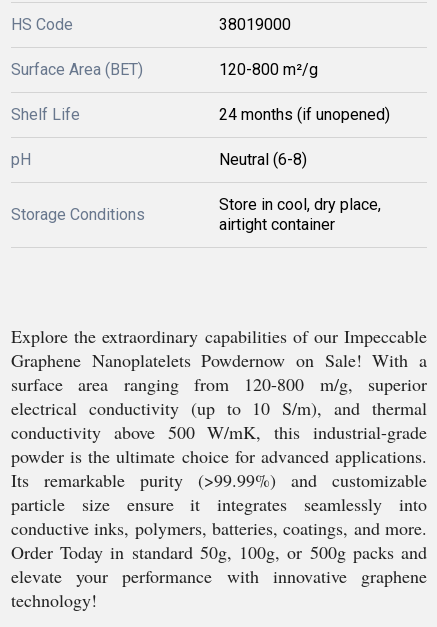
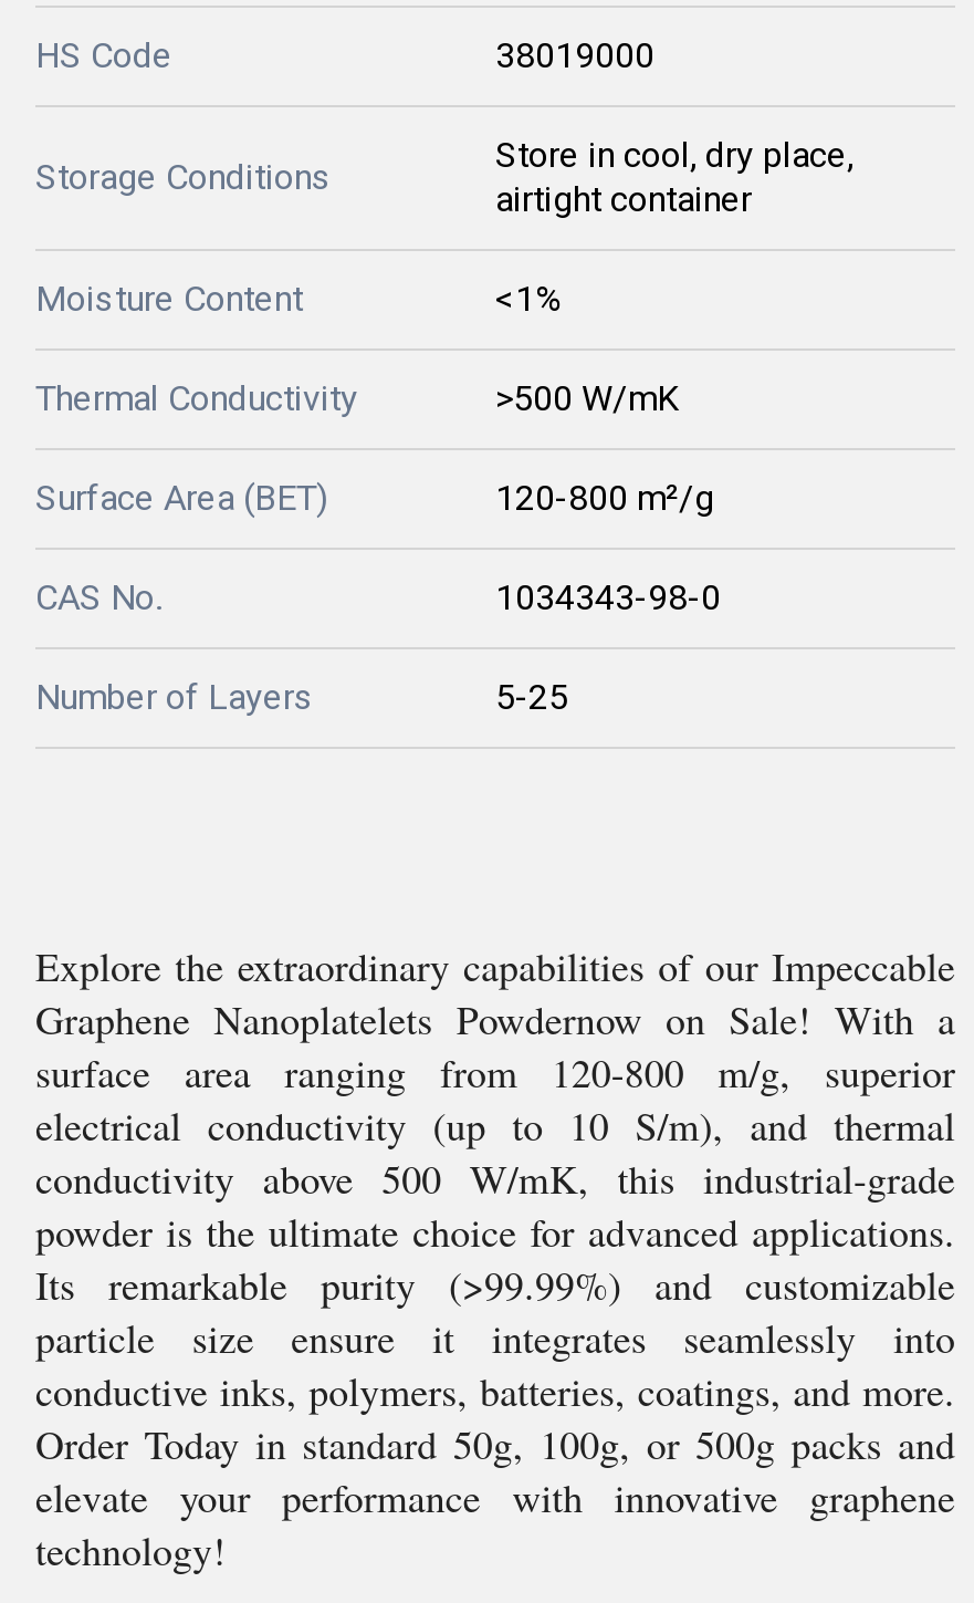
moved down: Surface Area (BET) | 120-800 m²/g

- Shelf Life
- 24 months (if unopened)
- pH
- Neutral (6-8)

moved up: Storage Conditions | Store in cool, dry place, | airtight container

+ Moisture Content
+ <1%
+ Thermal Conductivity
+ >500 W/mK
+ CAS No.
+ 1034343-98-0
+ Number of Layers
+ 5-25
